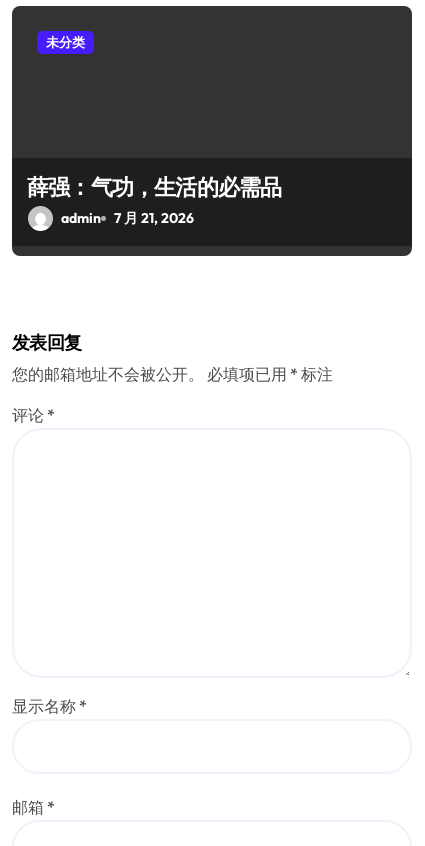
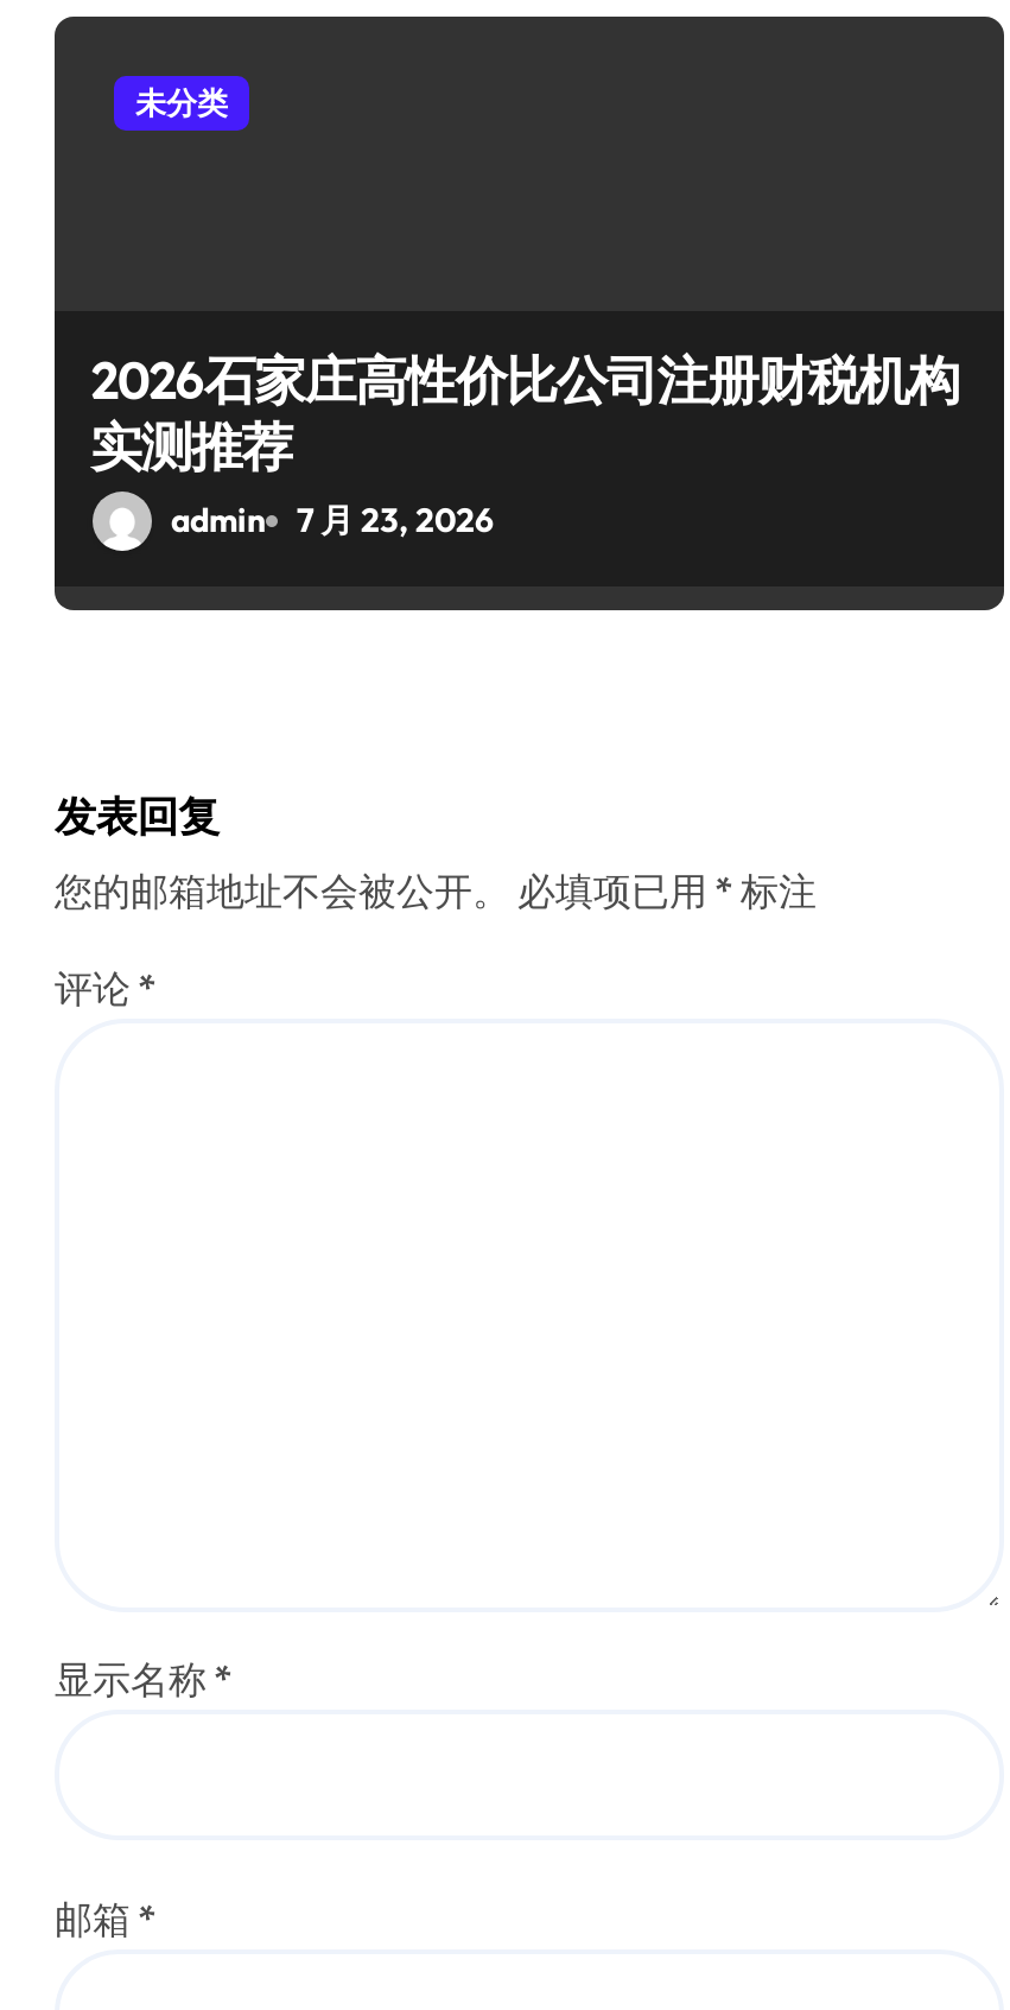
- 薛强：气功，生活的必需品
+ 2026石家庄高性价比公司注册财税机构
+ 实测推荐

- admin 7 月 21, 2026
+ admin 7 月 23, 2026
